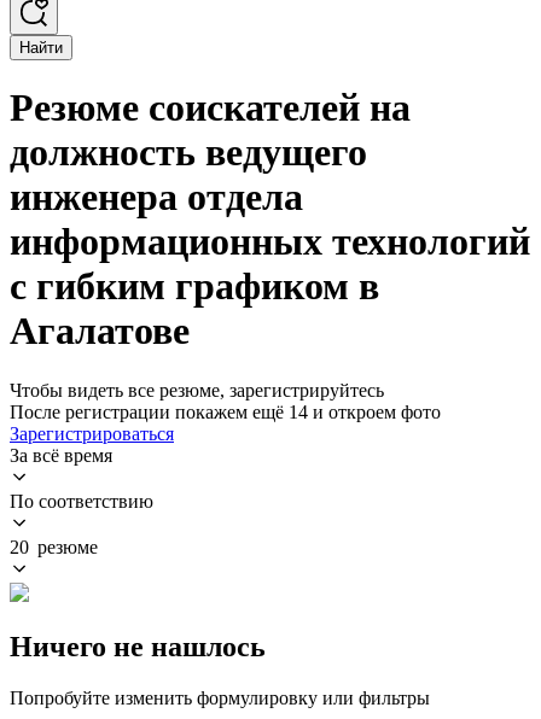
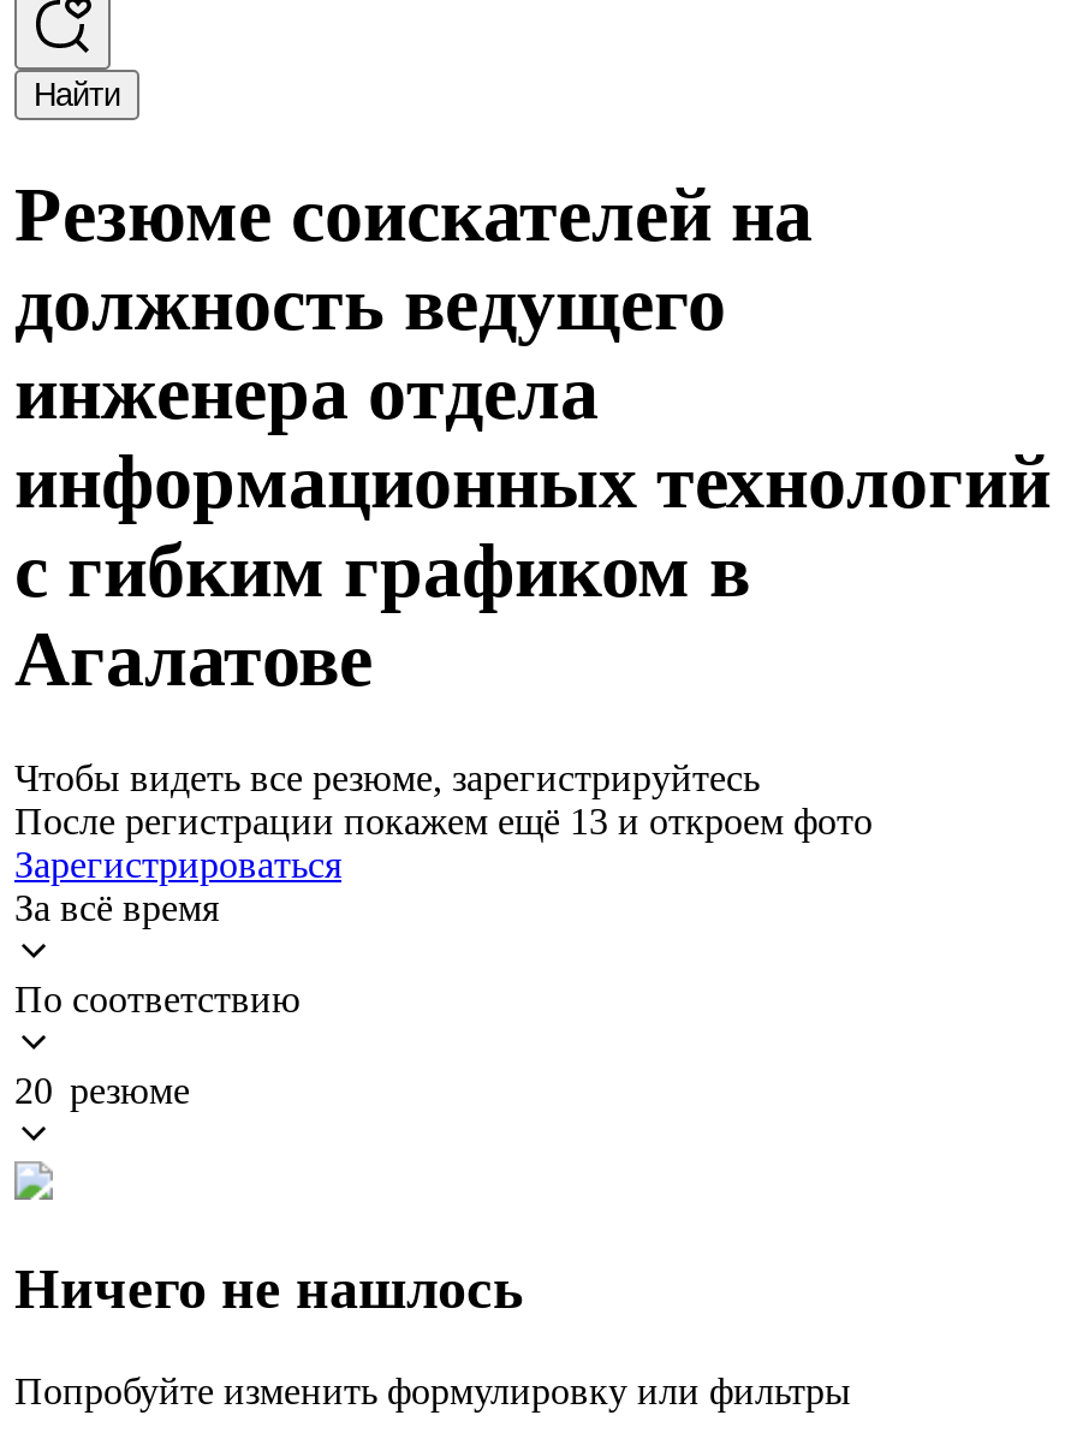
- После регистрации покажем ещё 14 и откроем фото
+ После регистрации покажем ещё 13 и откроем фото
